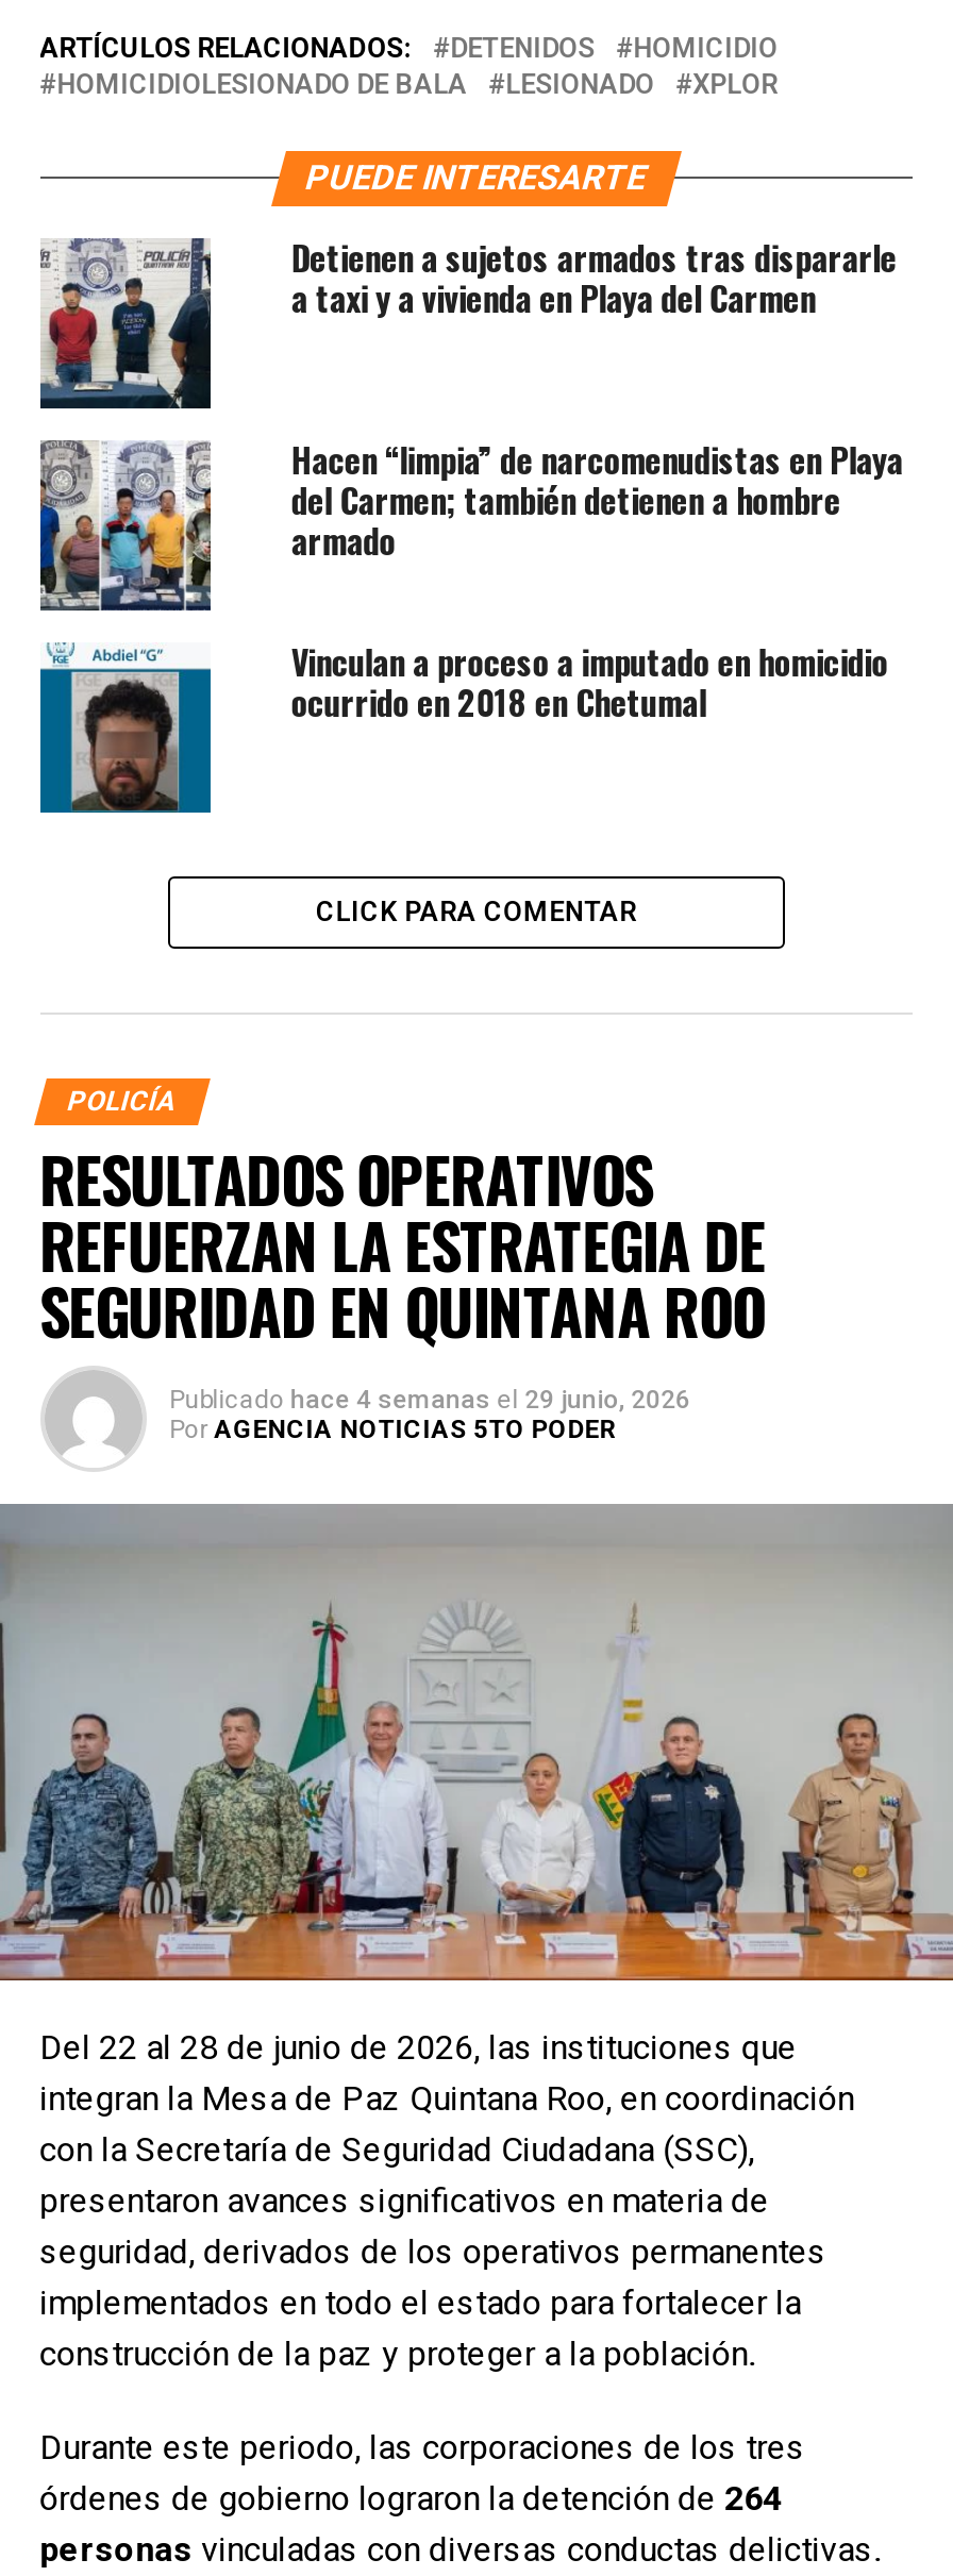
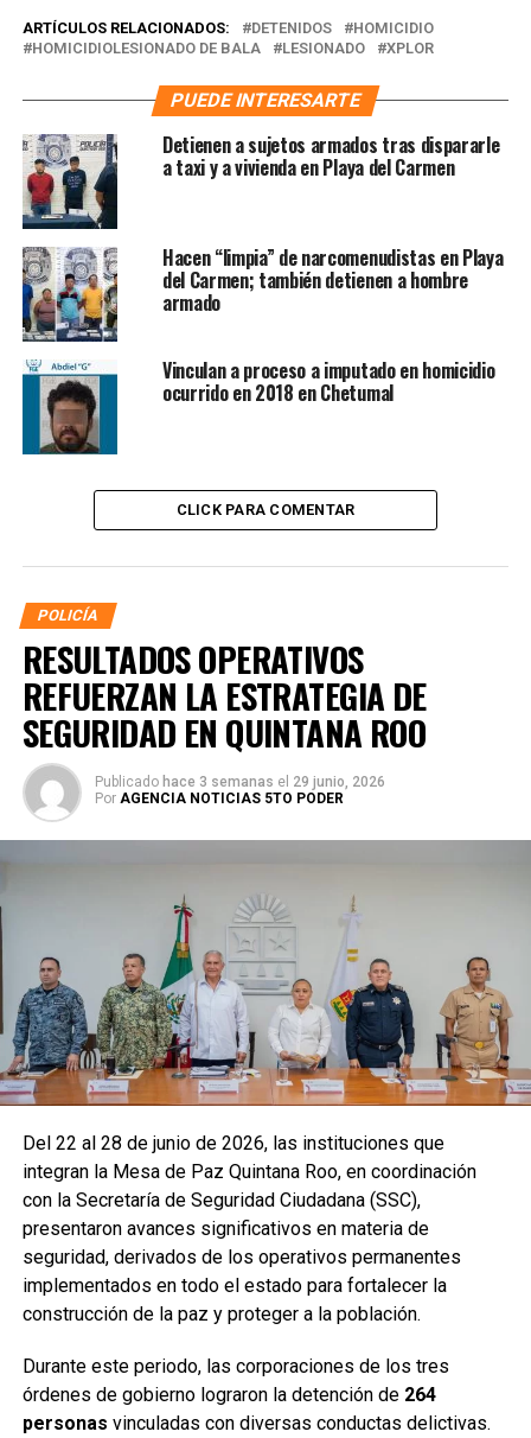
- Publicado hace 4 semanas el 29 junio, 2026
+ Publicado hace 3 semanas el 29 junio, 2026
